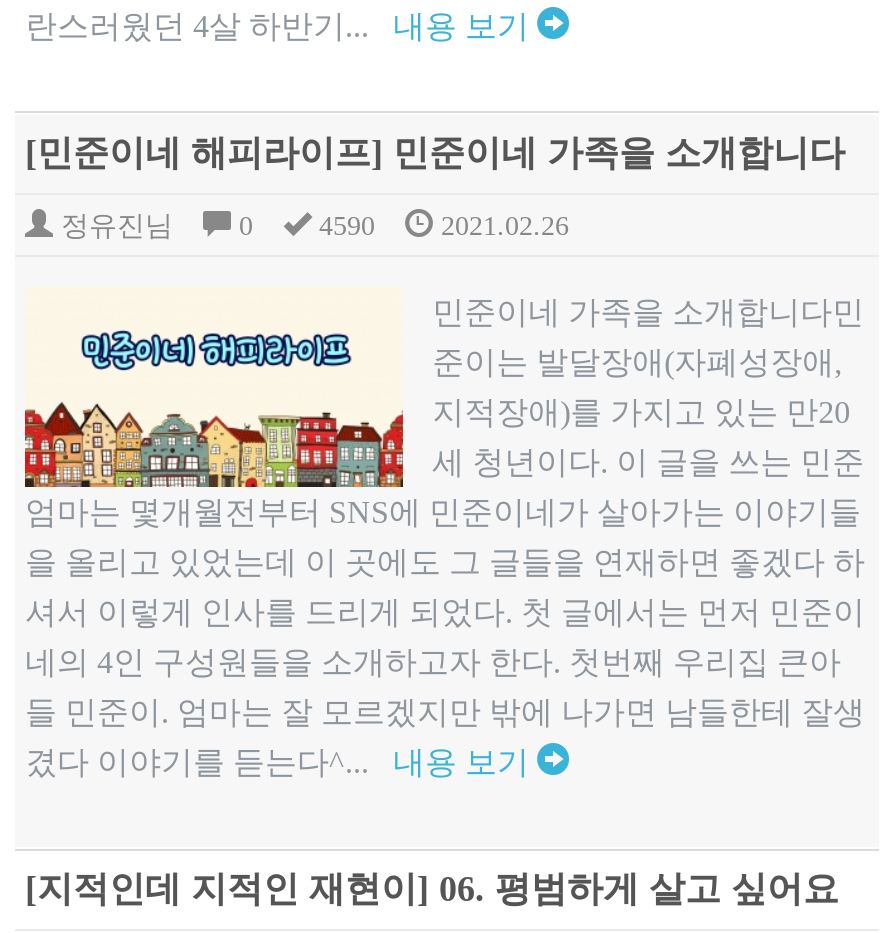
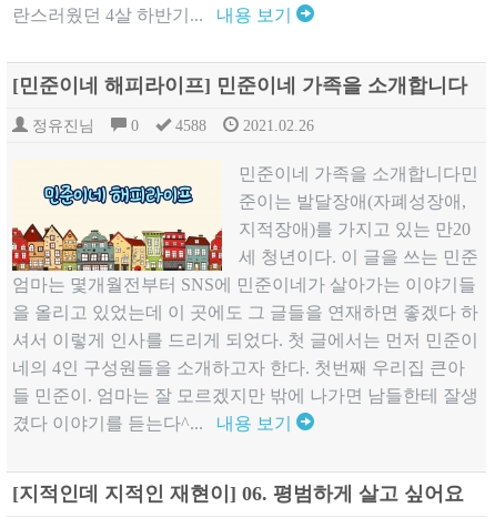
- 정유진님 0 4590 2021.02.26
+ 정유진님 0 4588 2021.02.26
